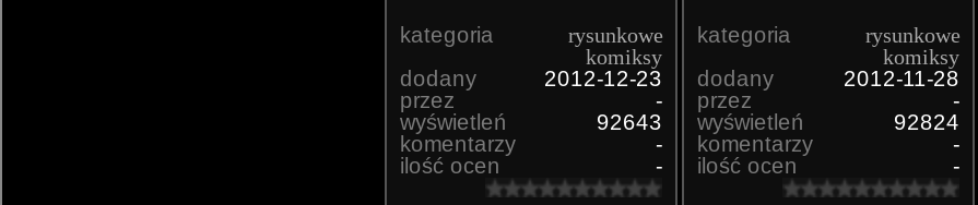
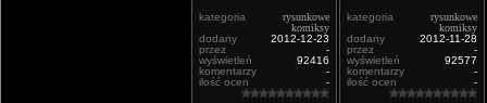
- 92643 wyświetleń
+ 92416 wyświetleń

- 92824
+ 92577
